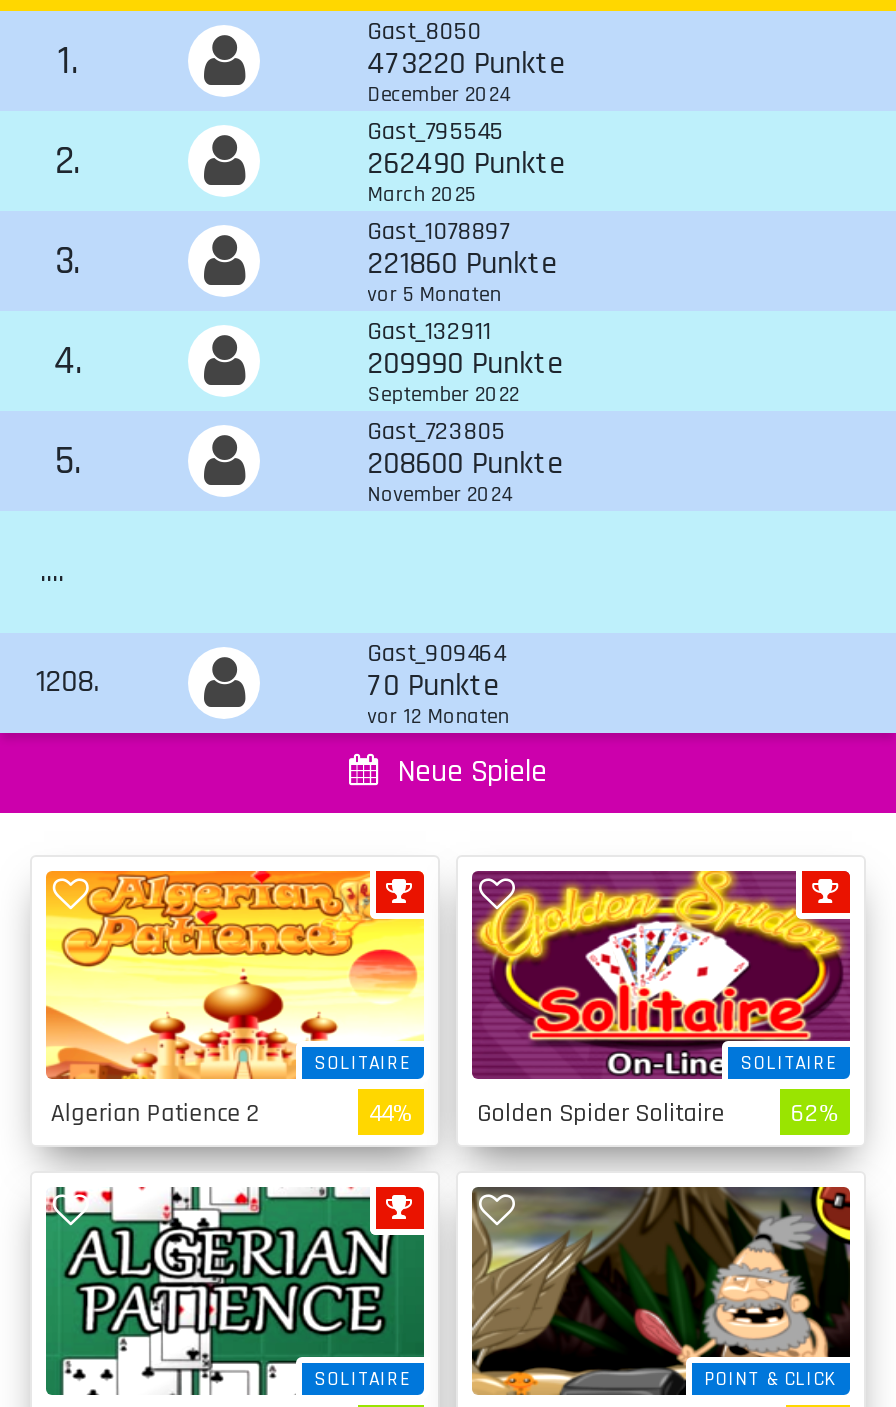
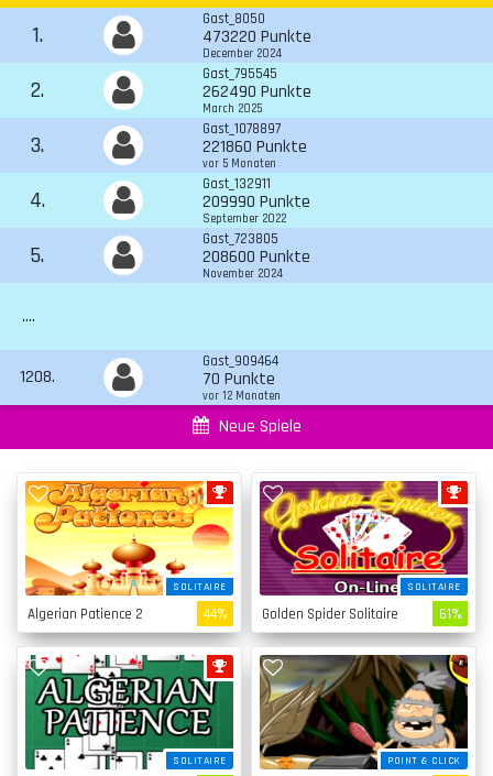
- 62%
+ 61%
